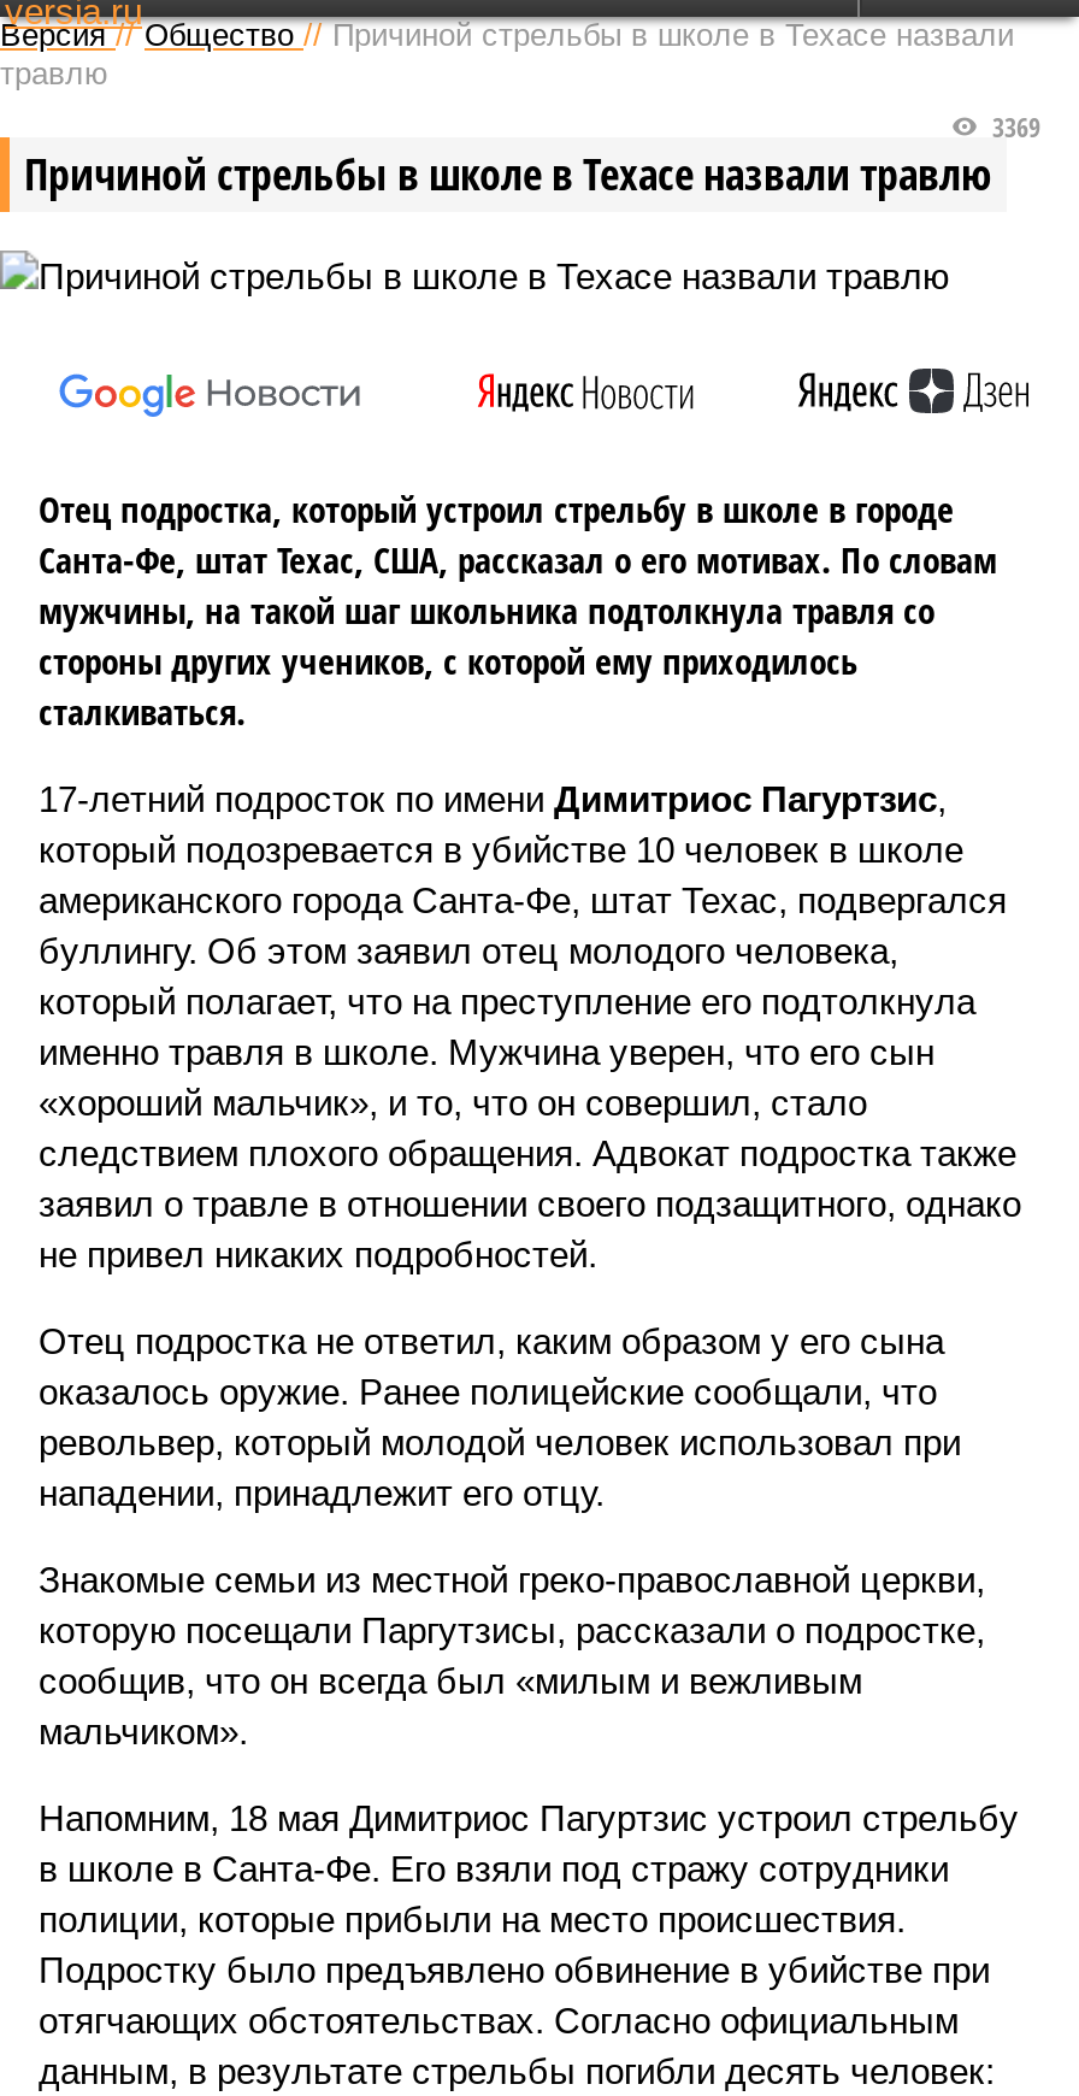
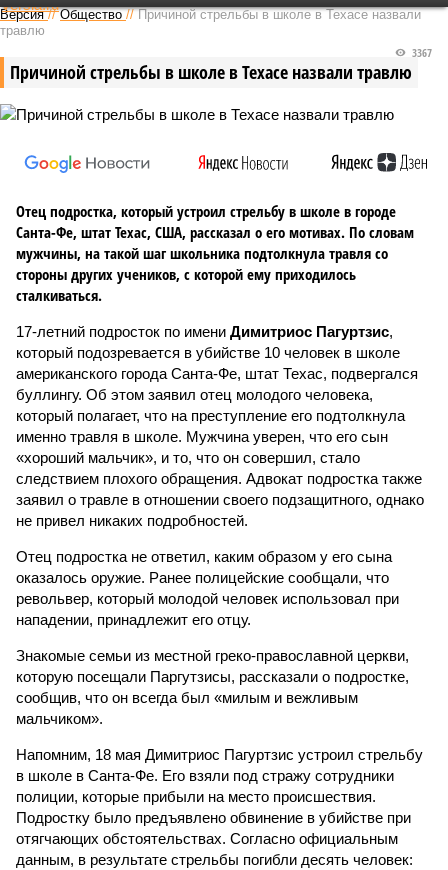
- 3369
+ 3367
